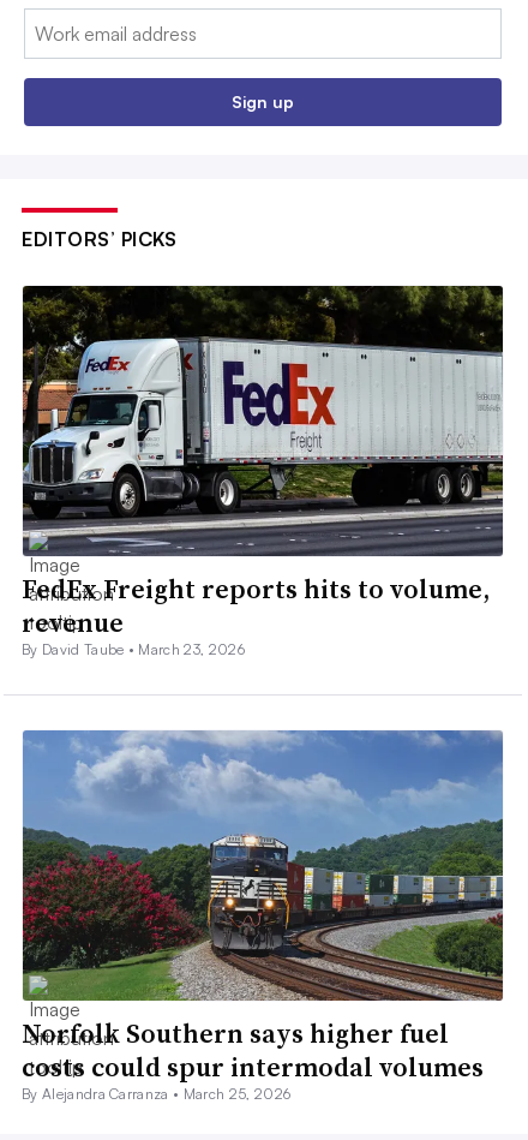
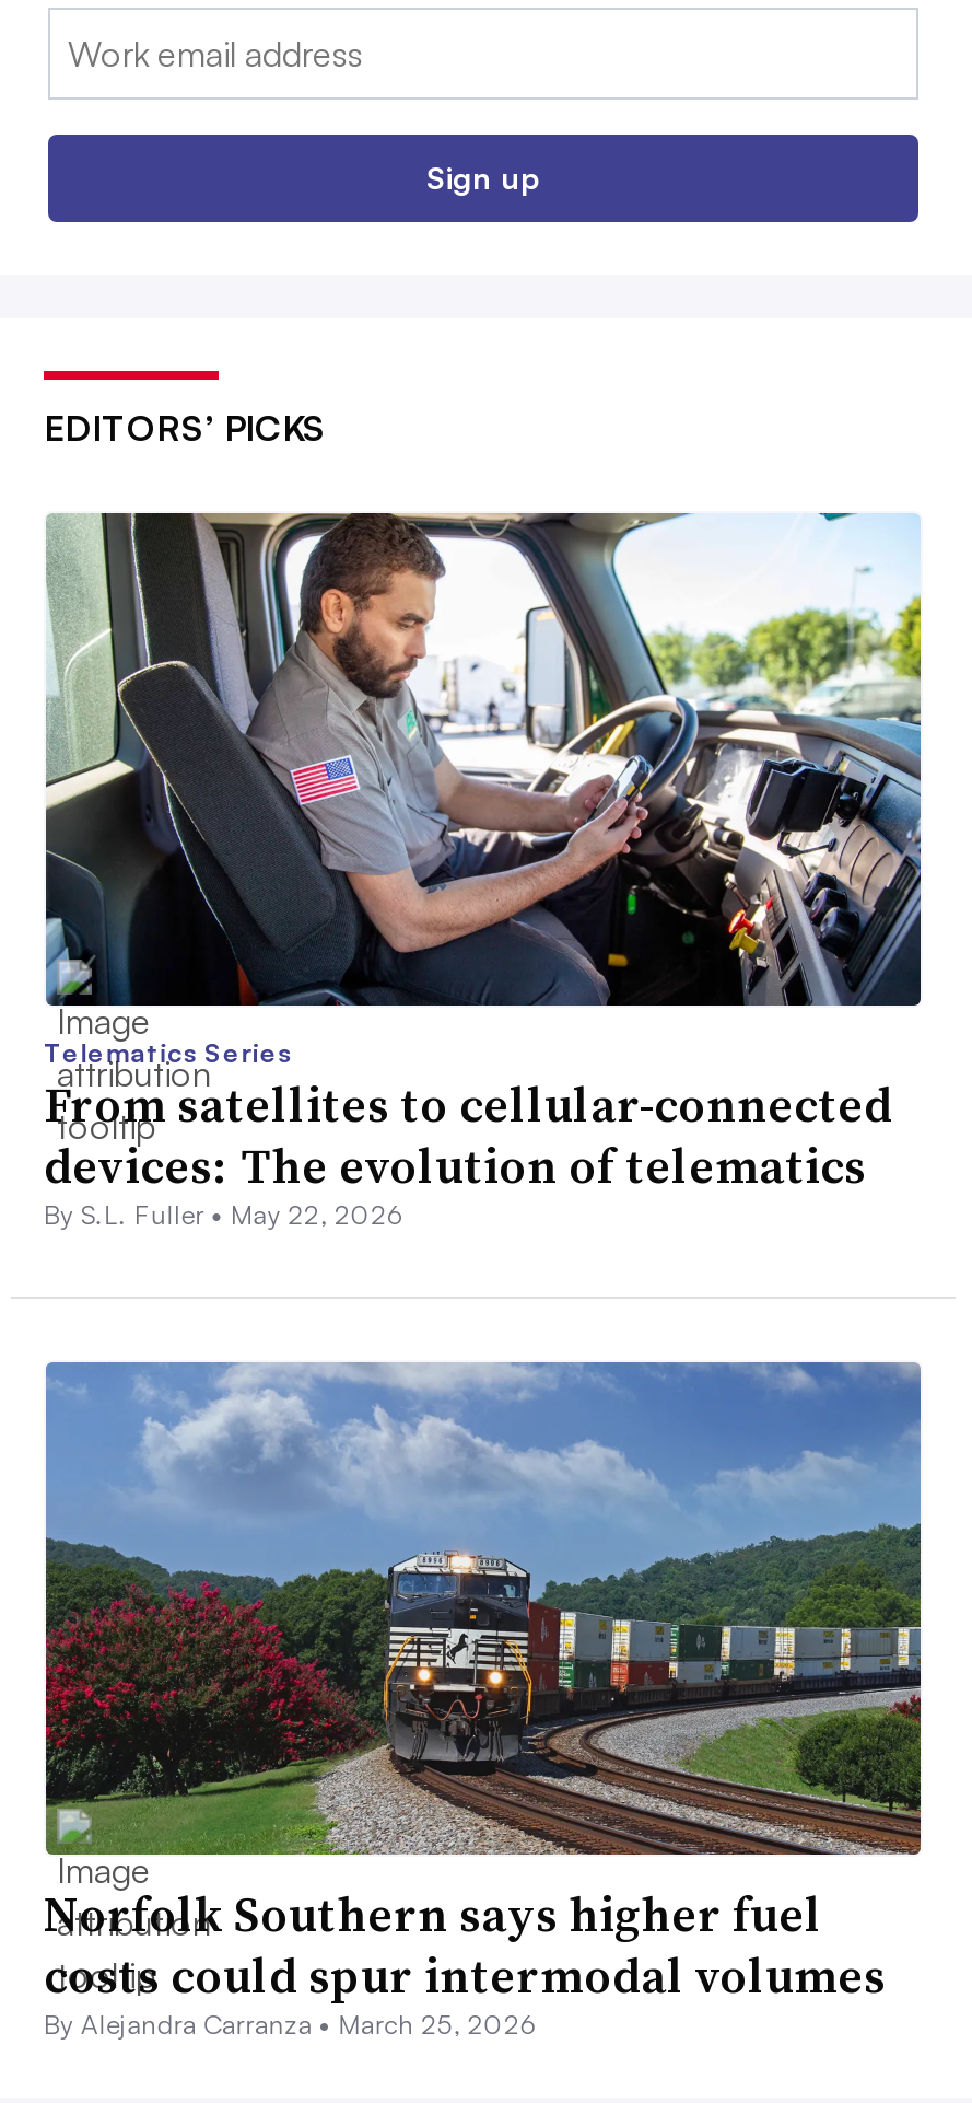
- [image]
- FedEx Freight reports hits to volume,
- revenue
- By David Taube • March 23, 2026
+ [image]
+ Telematics Series
+ From satellites to cellular-connected
+ devices: The evolution of telematics
+ By S.L. Fuller • May 22, 2026
